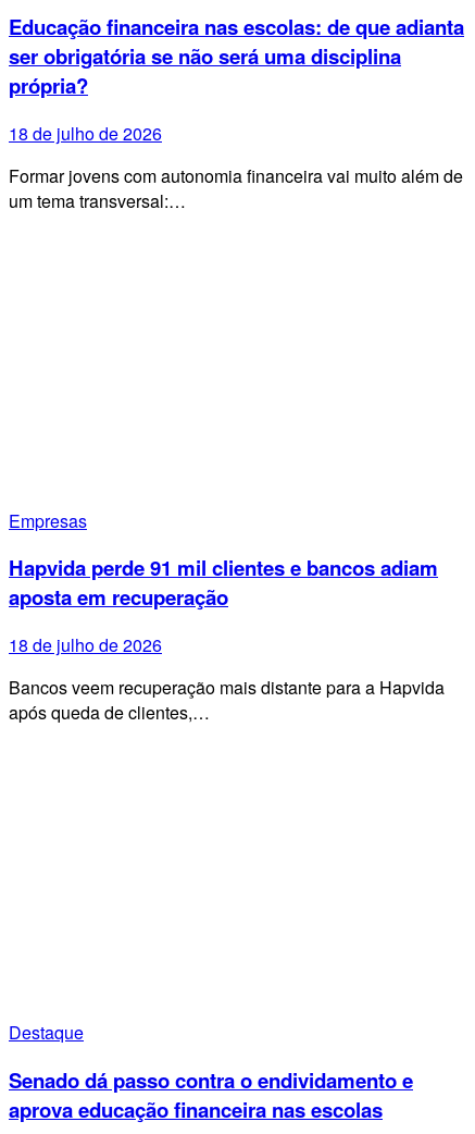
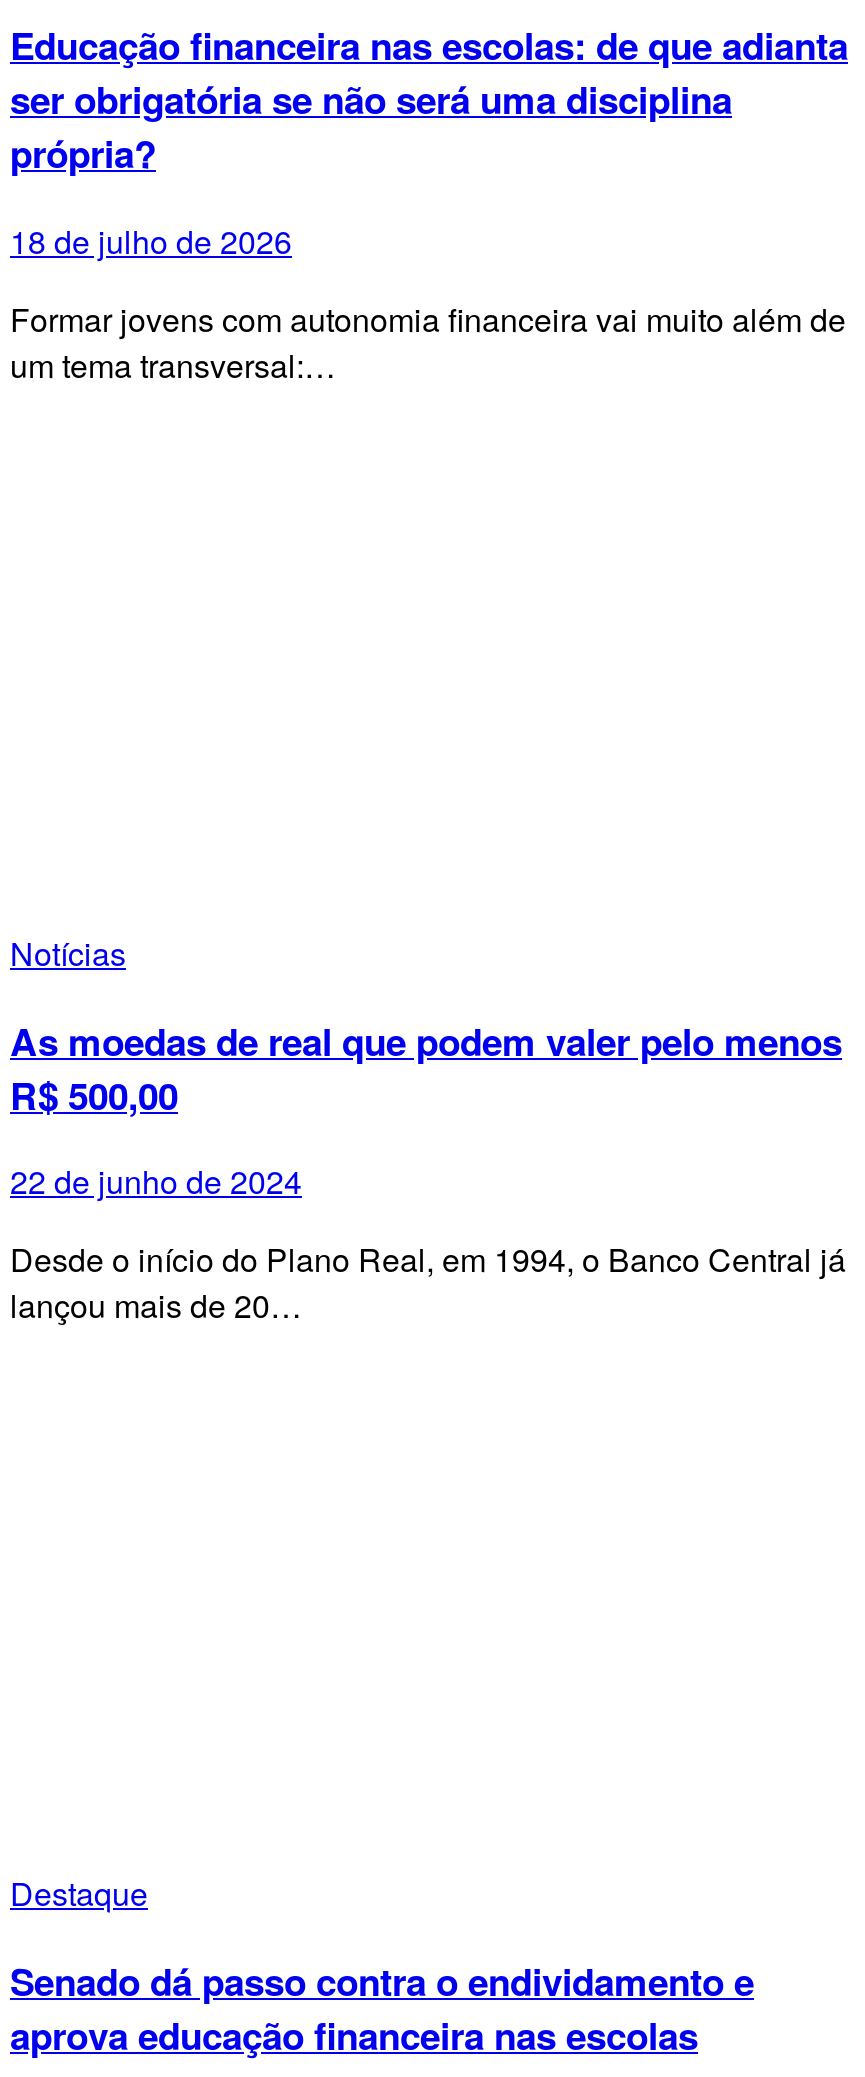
- Empresas
+ Notícias

- Hapvida perde 91 mil clientes e bancos adiam
- aposta em recuperação
+ As moedas de real que podem valer pelo menos
+ R$ 500,00

- 18 de julho de 2026
+ 22 de junho de 2024

- Bancos veem recuperação mais distante para a Hapvida
- após queda de clientes,…
+ Desde o início do Plano Real, em 1994, o Banco Central já
+ lançou mais de 20…
